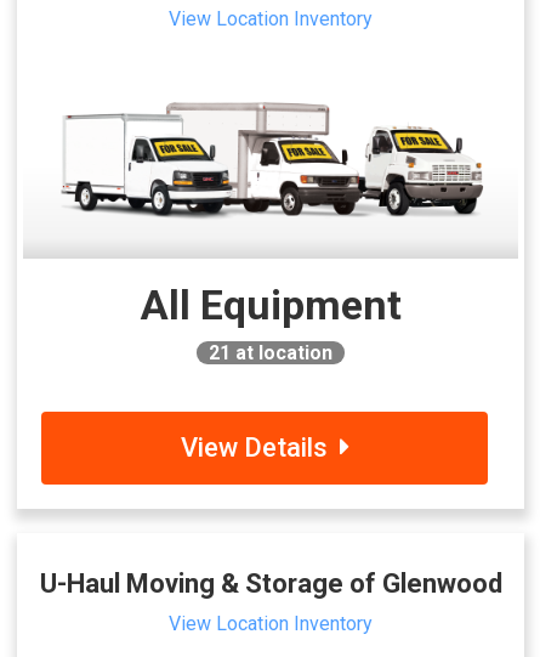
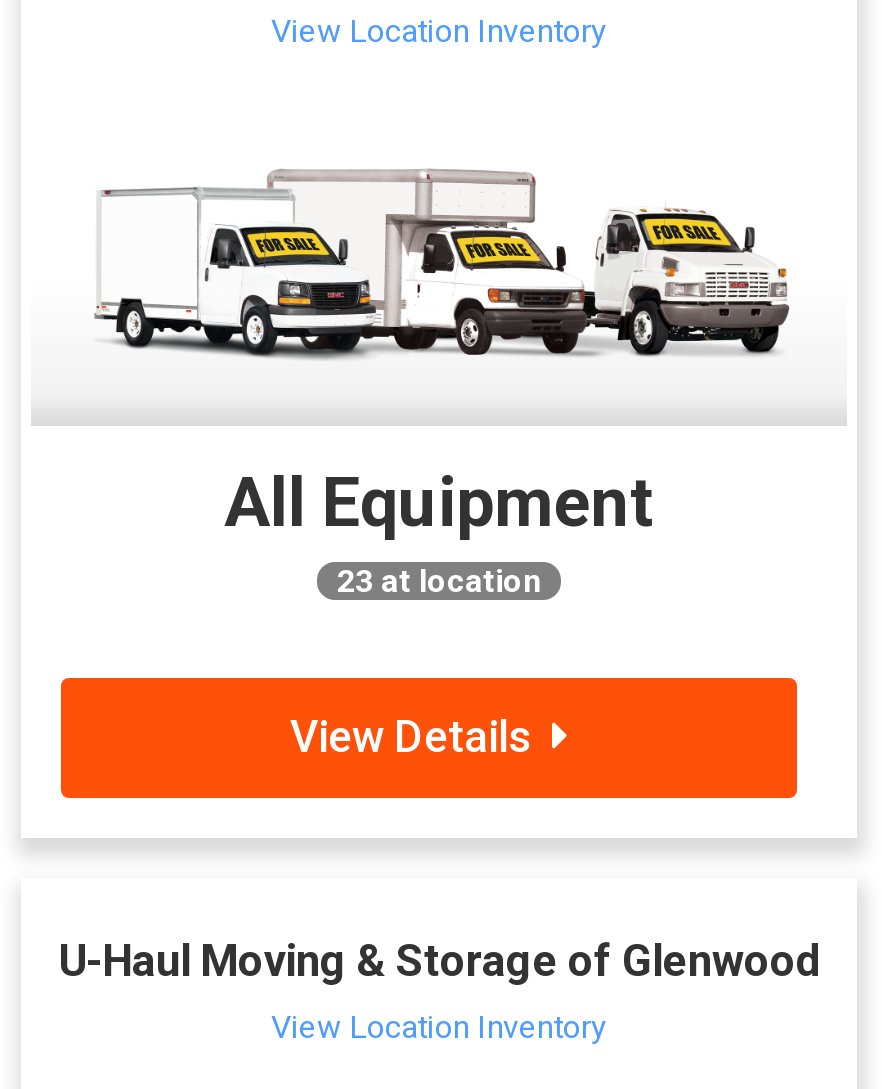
- 21at location
+ 23at location
